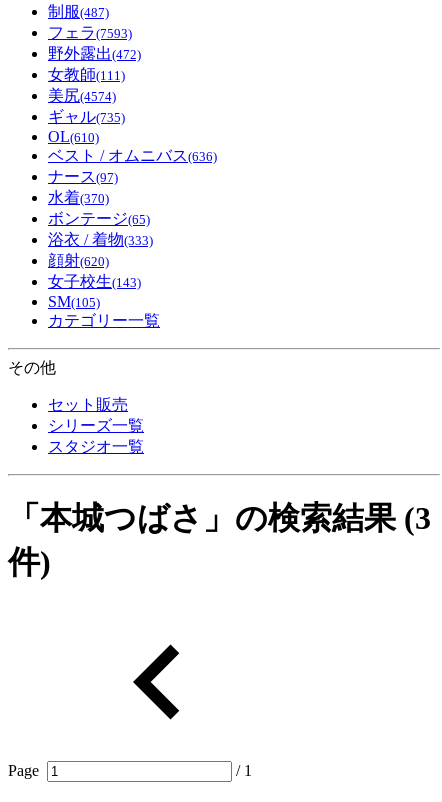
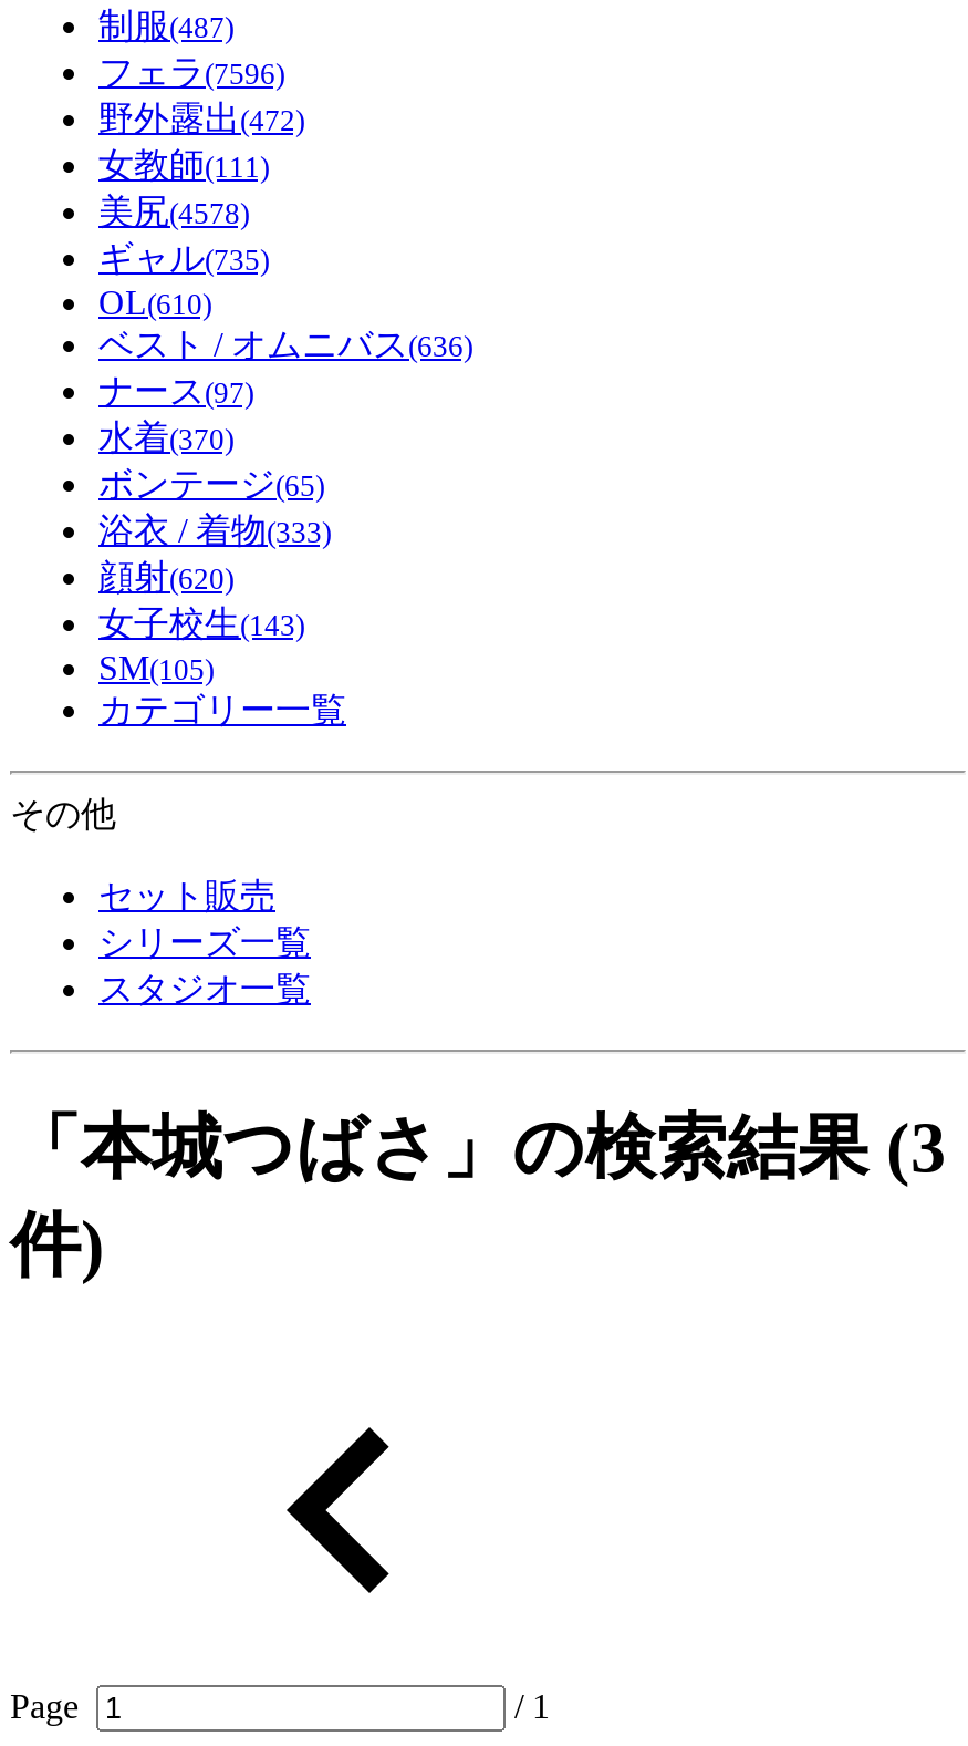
- フェラ(7593)
+ フェラ(7596)

- 美尻(4574)
+ 美尻(4578)
